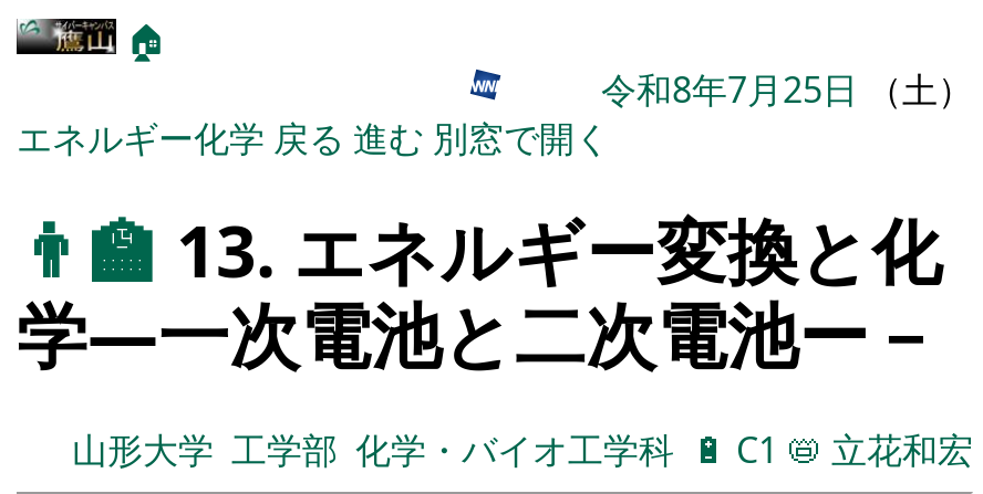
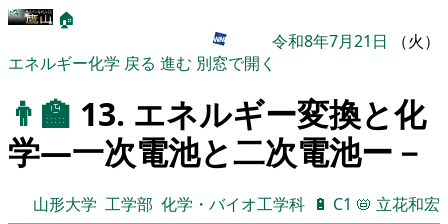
- 令和8年7月25日（土）
+ 令和8年7月21日（火）
